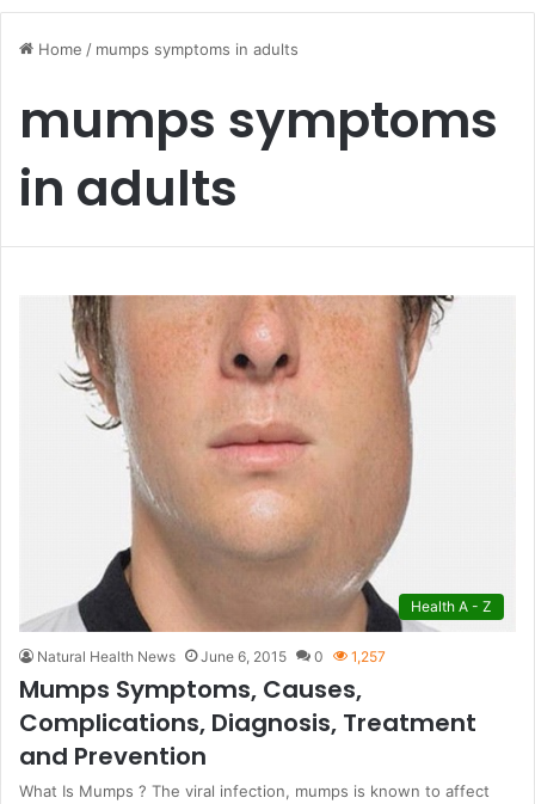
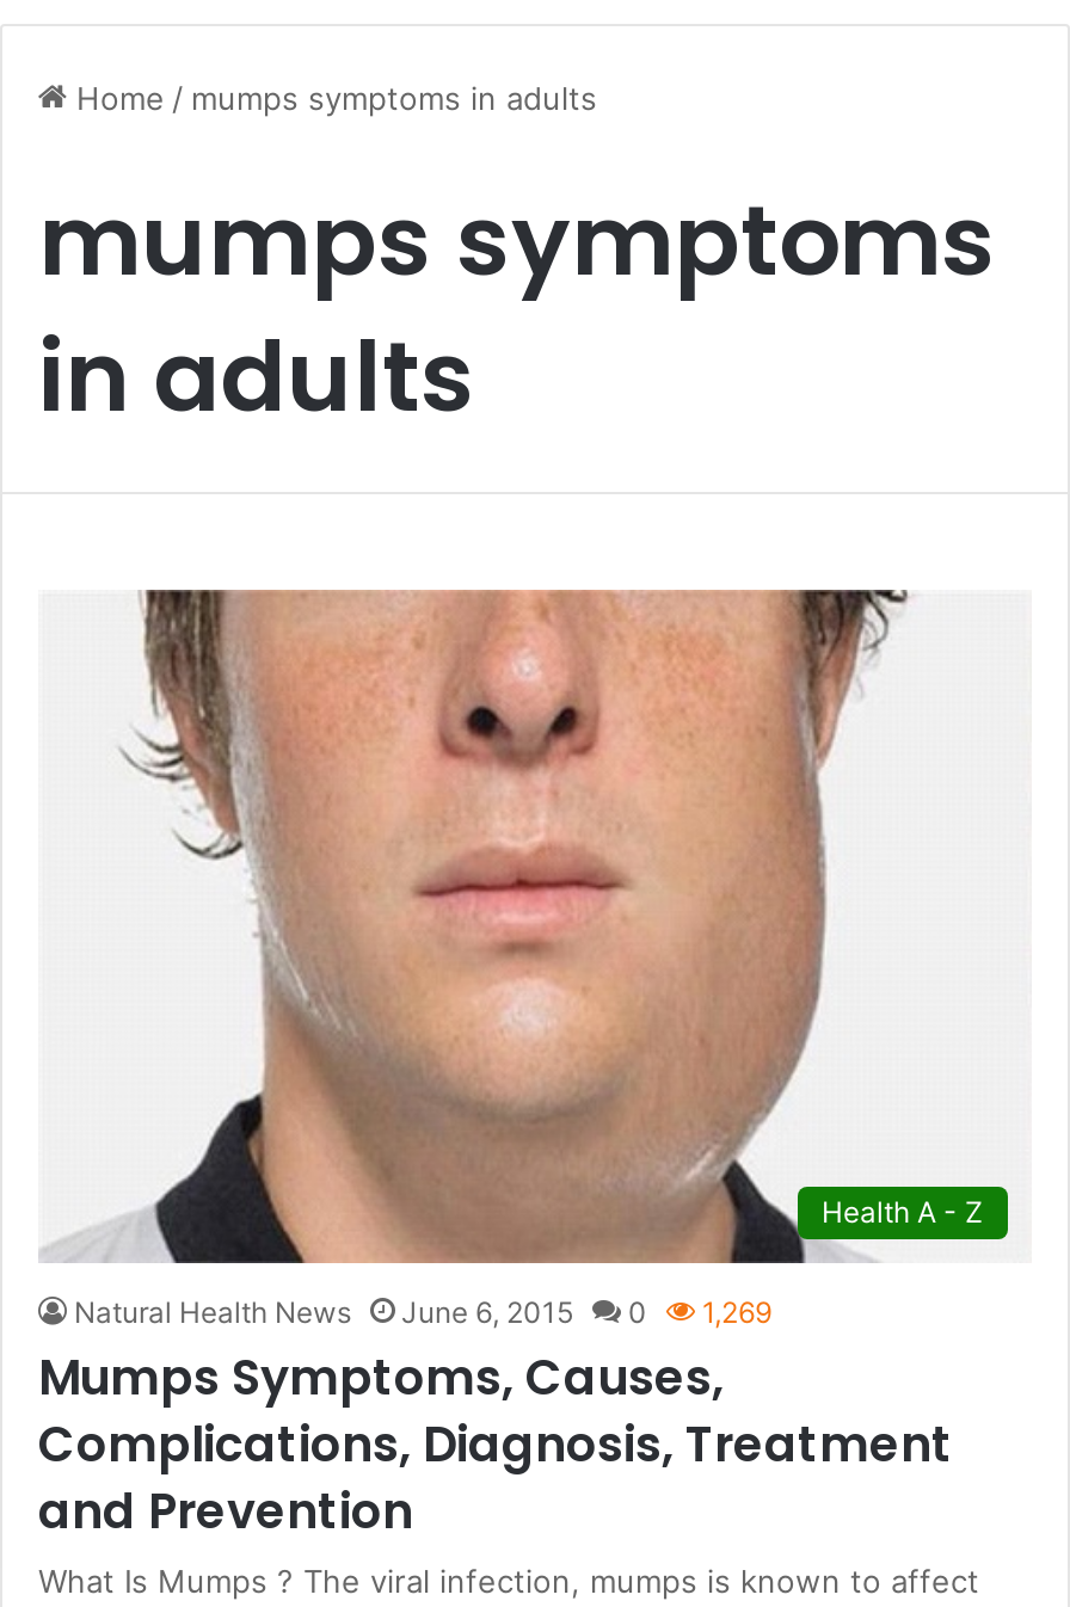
- Natural Health News June 6, 2015 0 1,257
+ Natural Health News June 6, 2015 0 1,269
